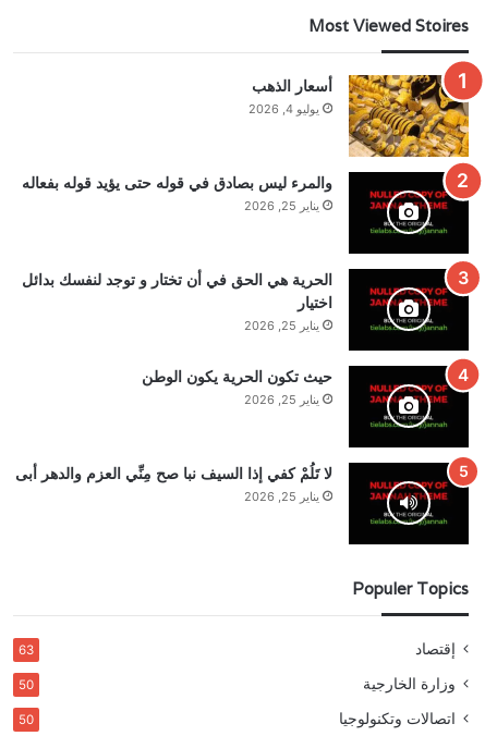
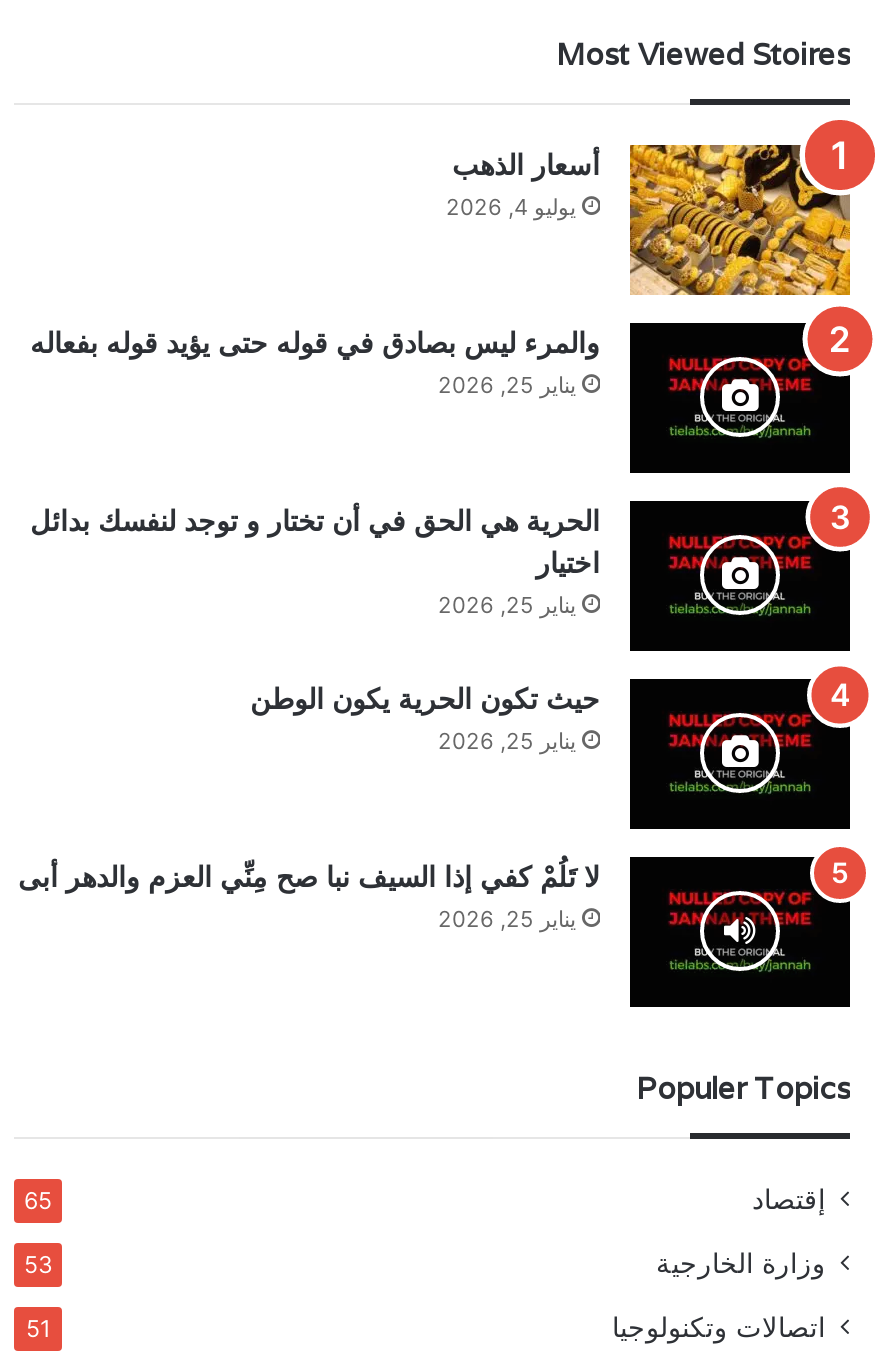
- 63
+ 65

- 50
+ 53

- 50
+ 51
